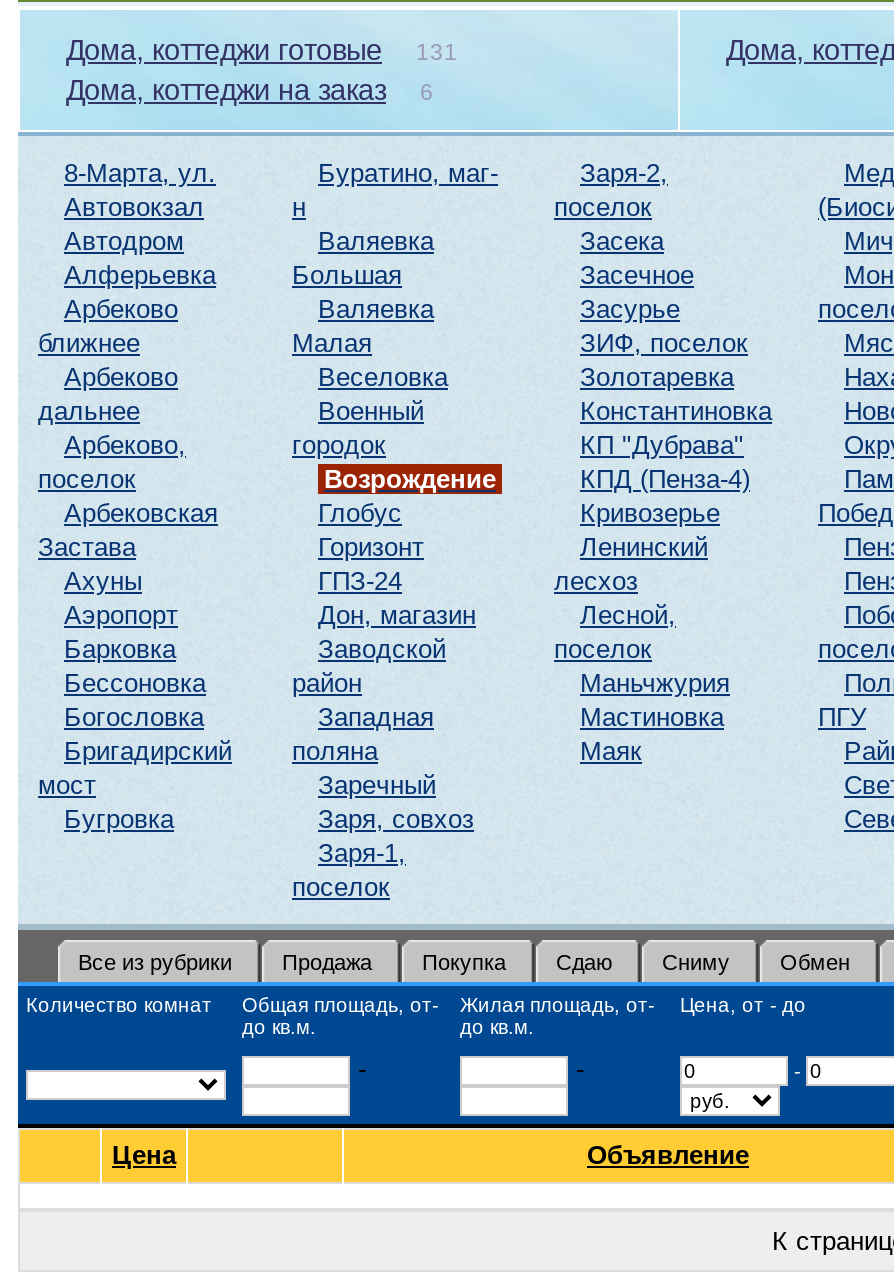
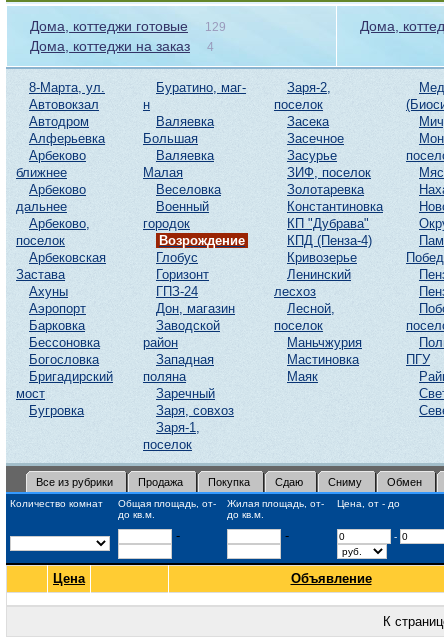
- Дома, коттеджи готовые 131
+ Дома, коттеджи готовые 129

- Дома, коттеджи на заказ 6
+ Дома, коттеджи на заказ 4
